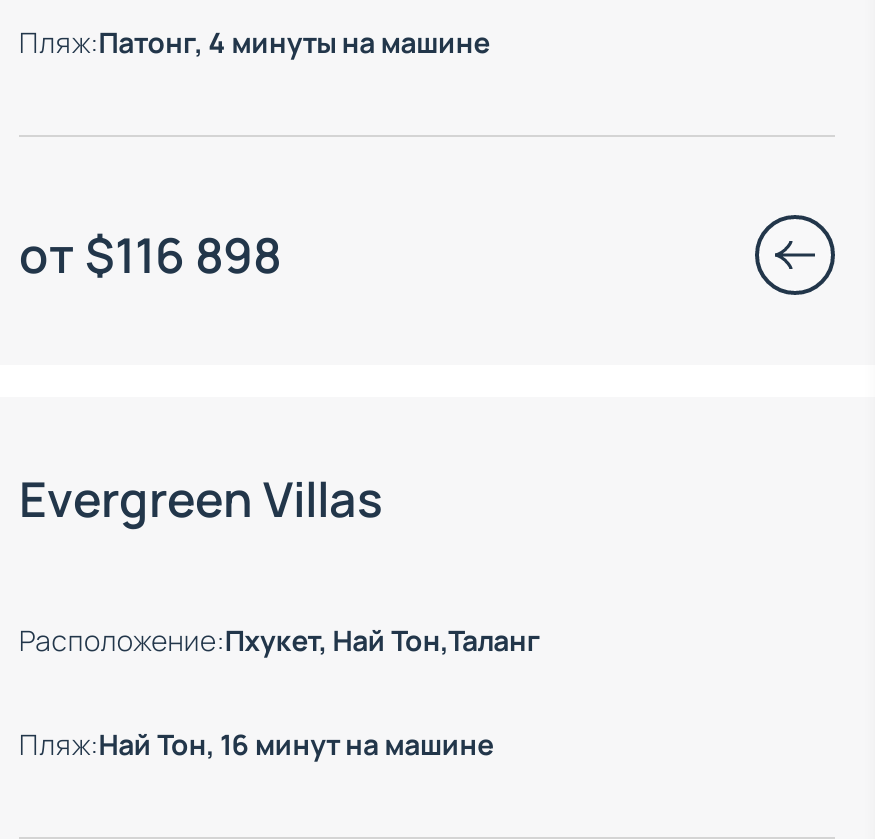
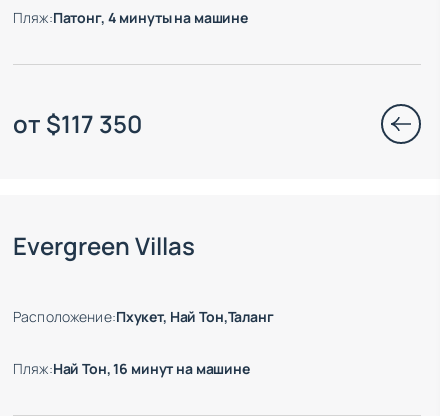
- от $116 898
+ от $117 350
